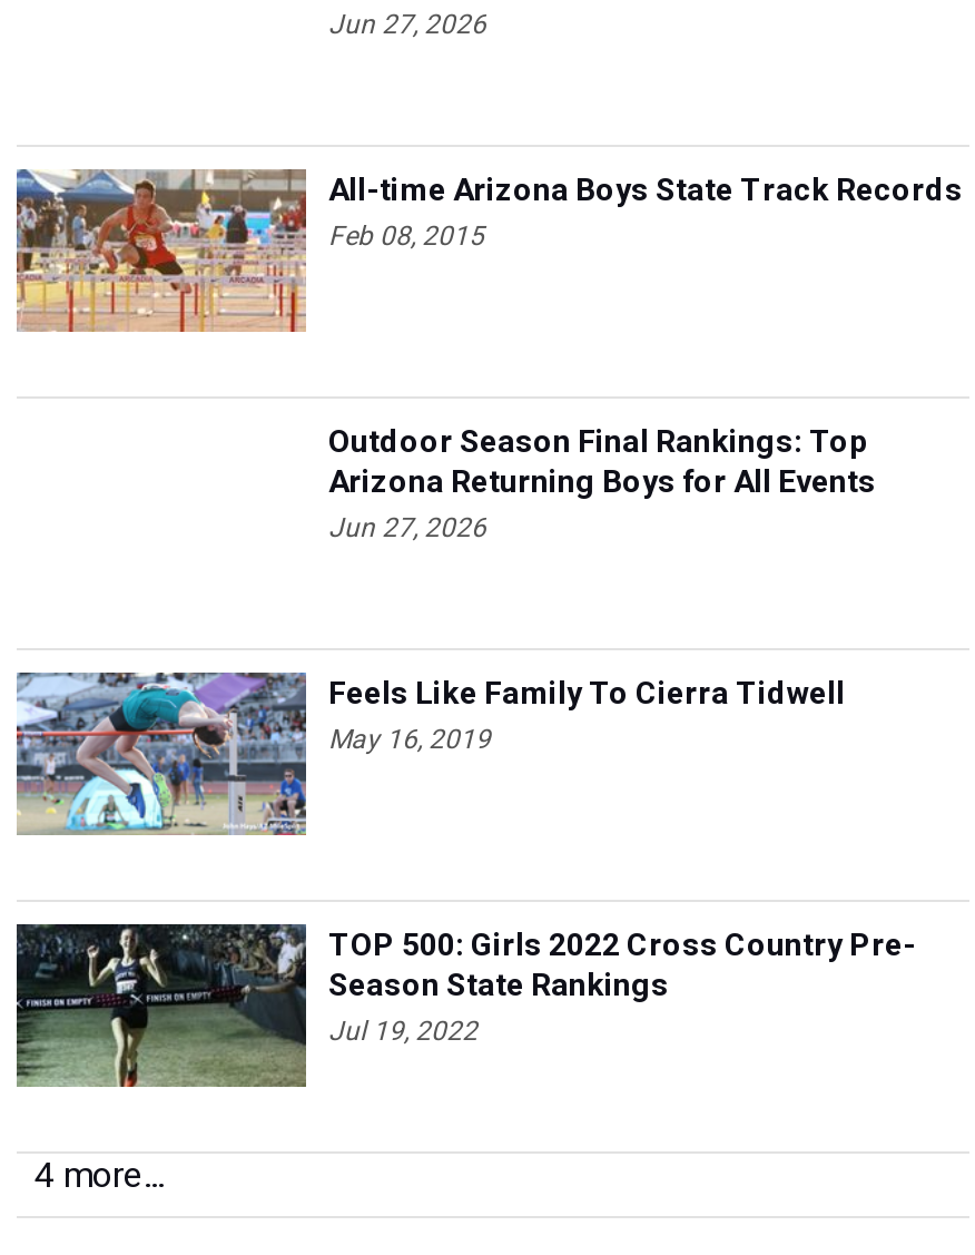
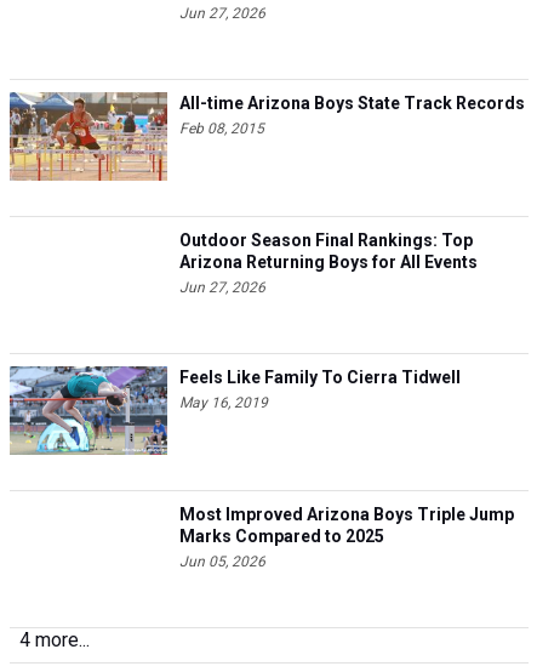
- [image]

- TOP 500: Girls 2022 Cross Country Pre-
- Season State Rankings
- Jul 19, 2022
+ Most Improved Arizona Boys Triple Jump
+ Marks Compared to 2025
+ Jun 05, 2026
